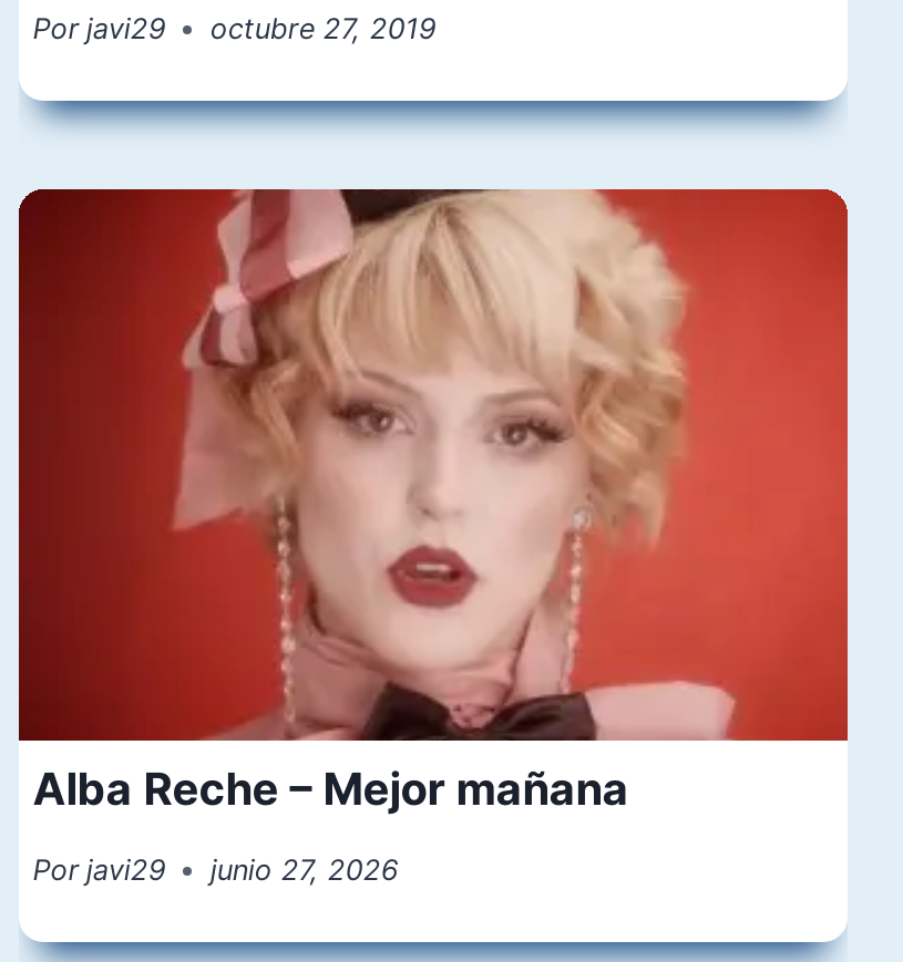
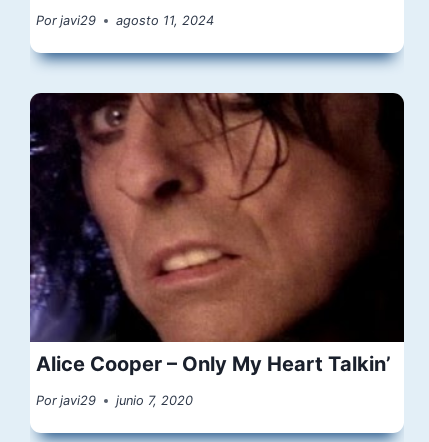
- Por javi29 octubre 27, 2019
+ Por javi29 agosto 11, 2024

- [image]
- Alba Reche – Mejor mañana
+ [image]
+ Alice Cooper – Only My Heart Talkin’

- Por javi29 junio 27, 2026
+ Por javi29 junio 7, 2020
